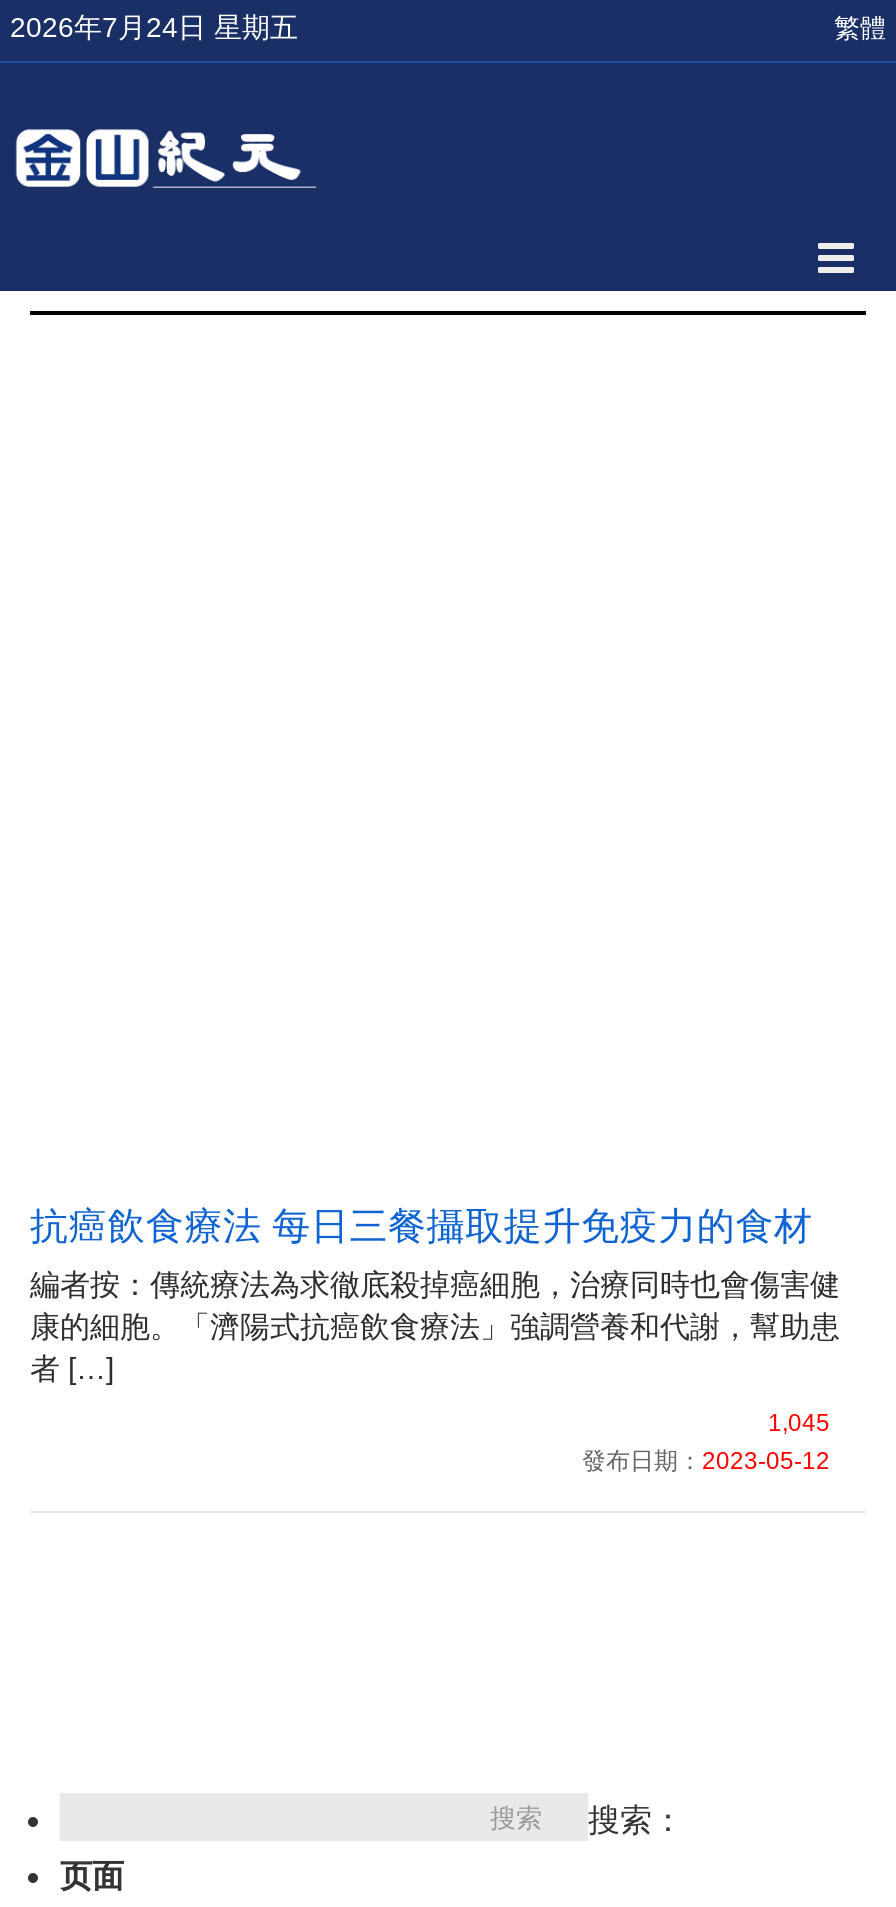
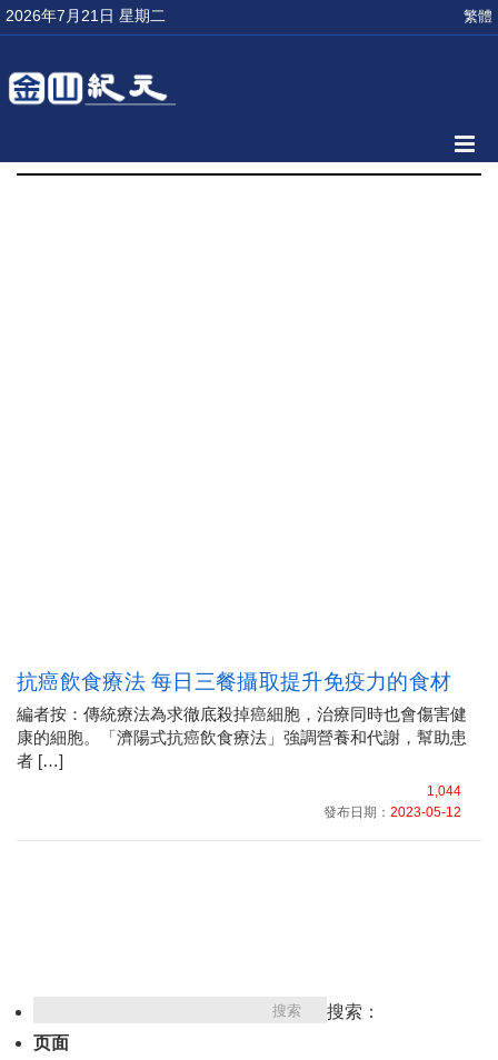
- 2026年7月24日 星期五
+ 2026年7月21日 星期二

- 1,045
+ 1,044
